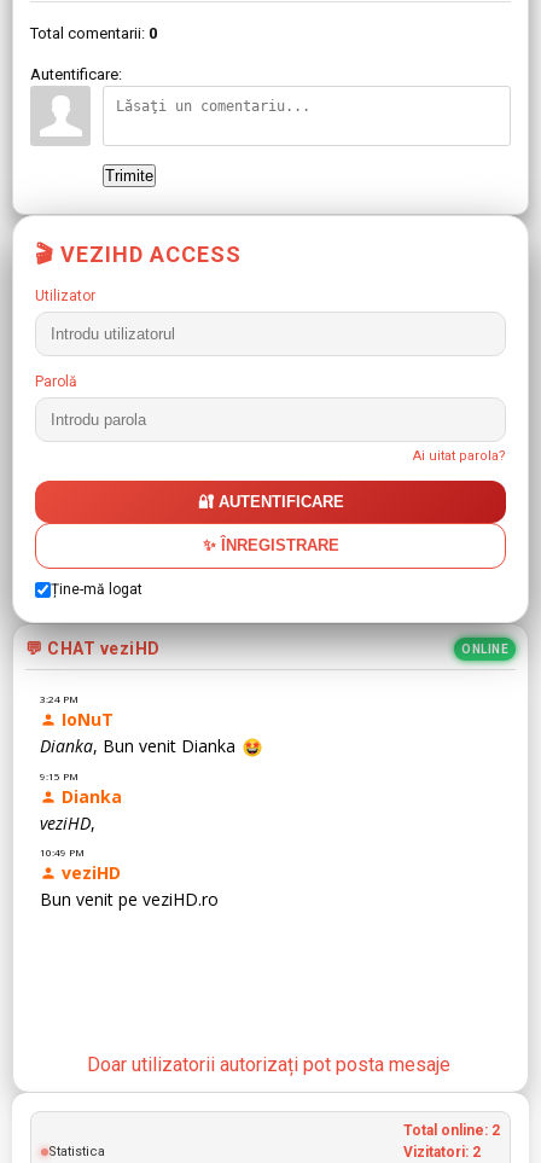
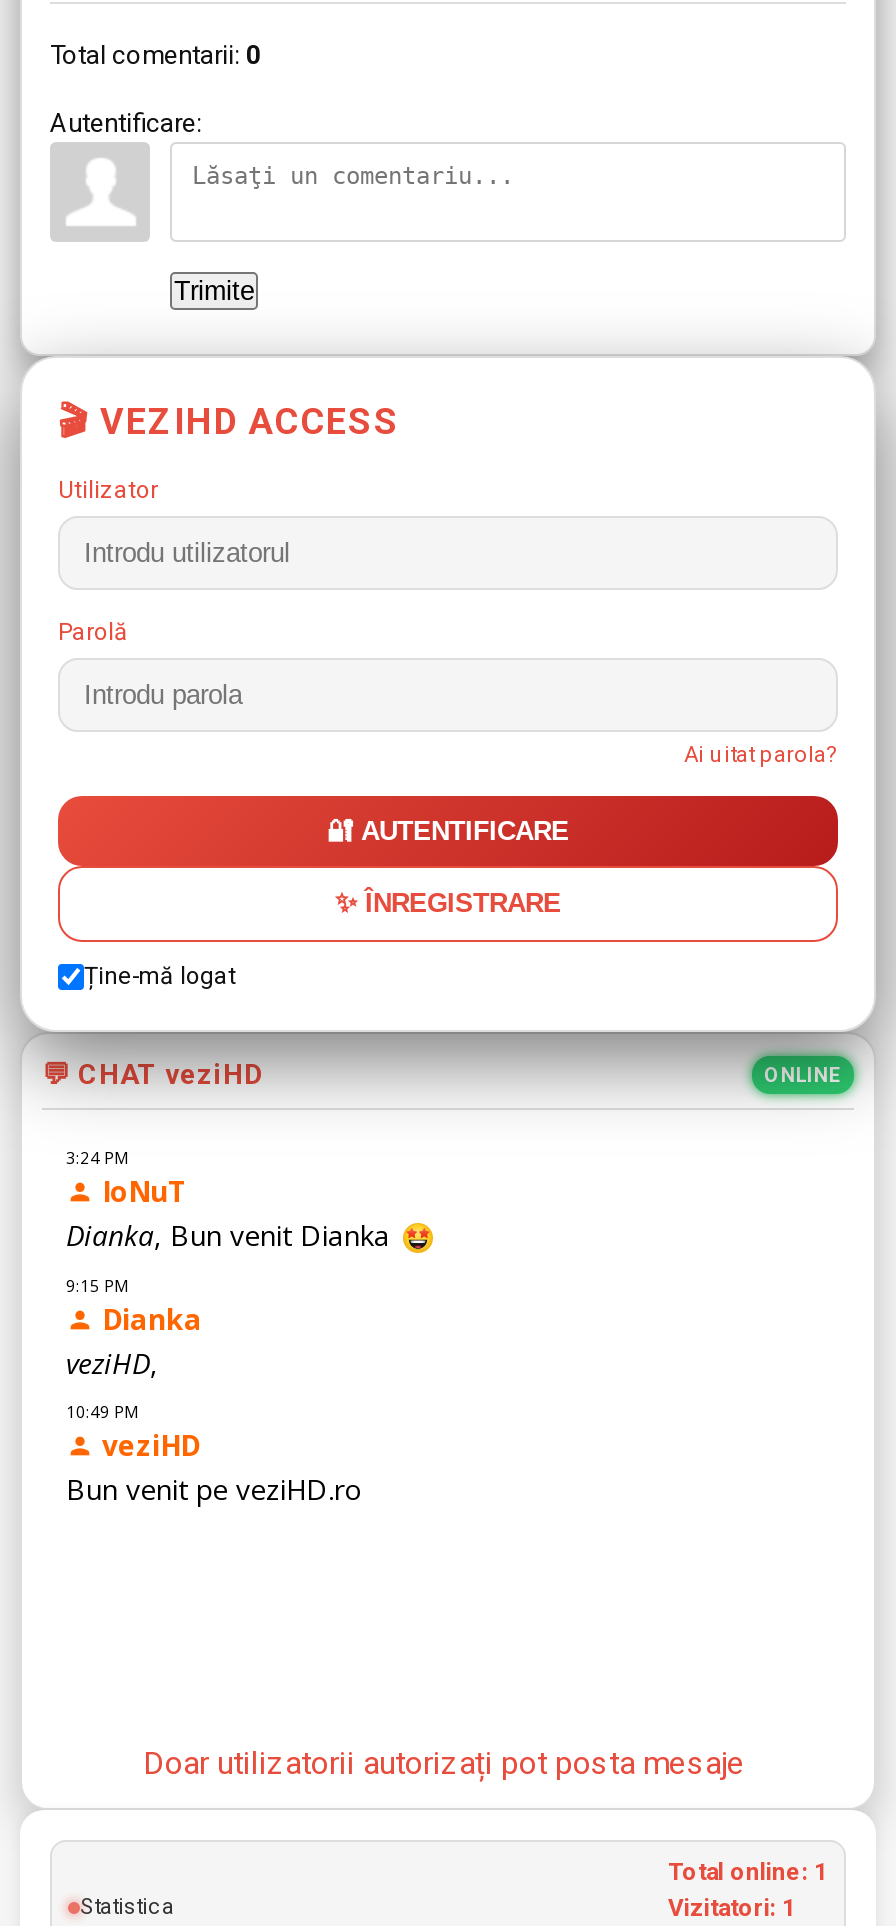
- Total online: 2
+ Total online: 1

- Vizitatori: 2
+ Vizitatori: 1
